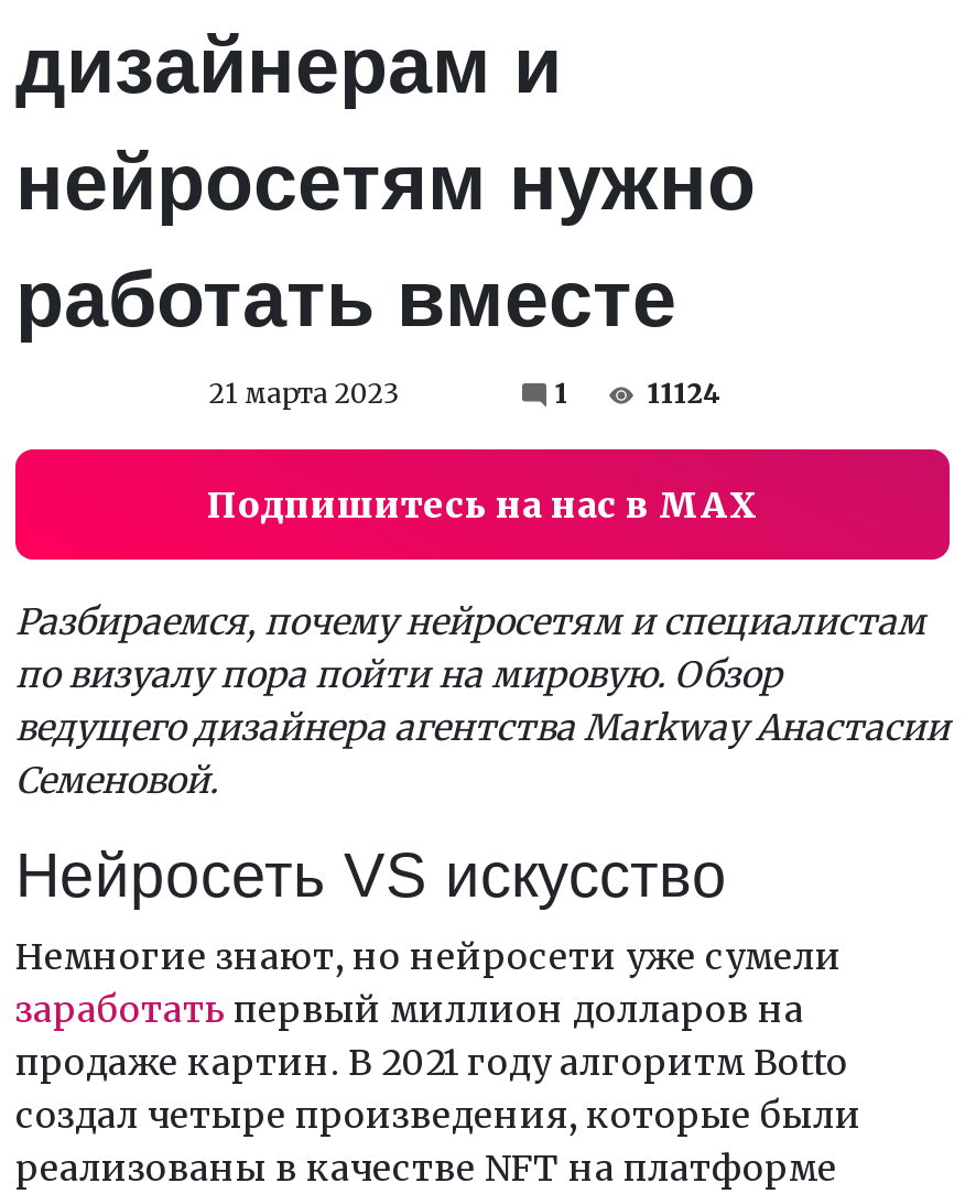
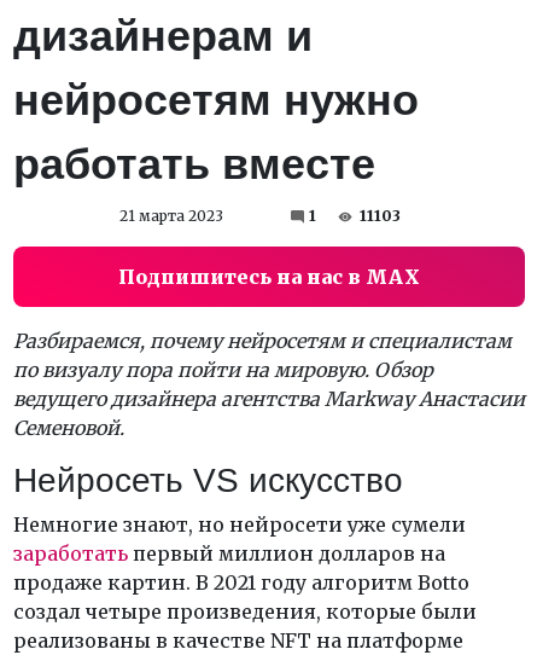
- 11124
+ 11103
